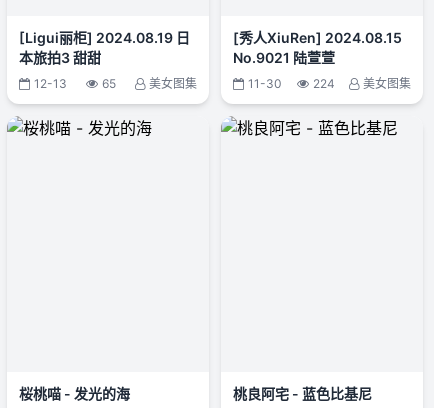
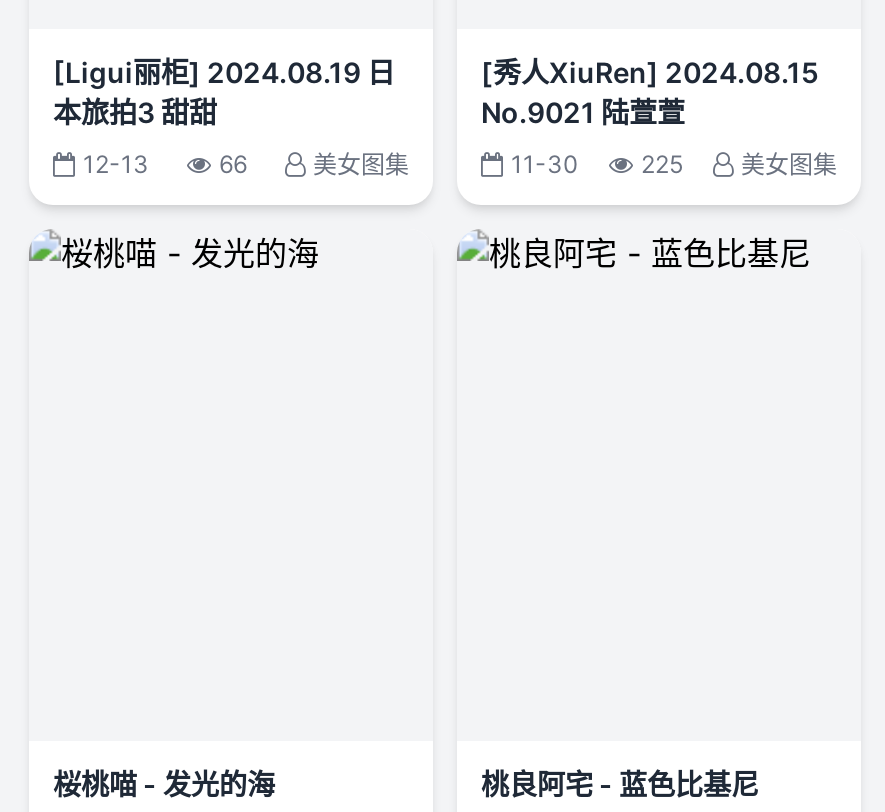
- 65
+ 66

- 224 美女图集
+ 225 美女图集
